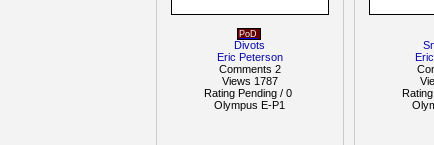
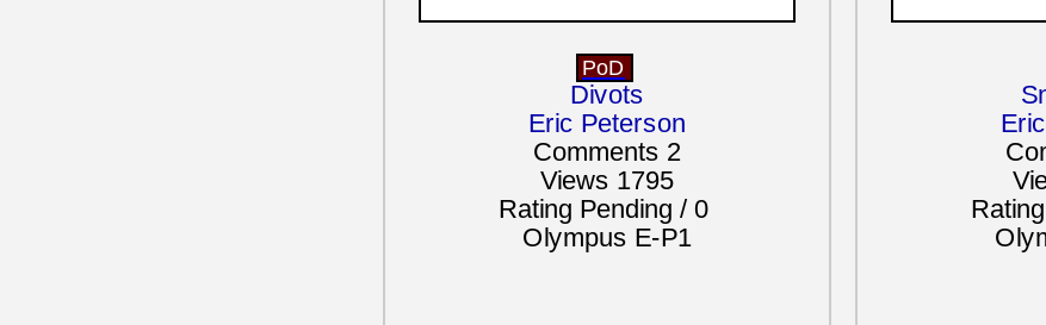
- Views 1787
+ Views 1795
